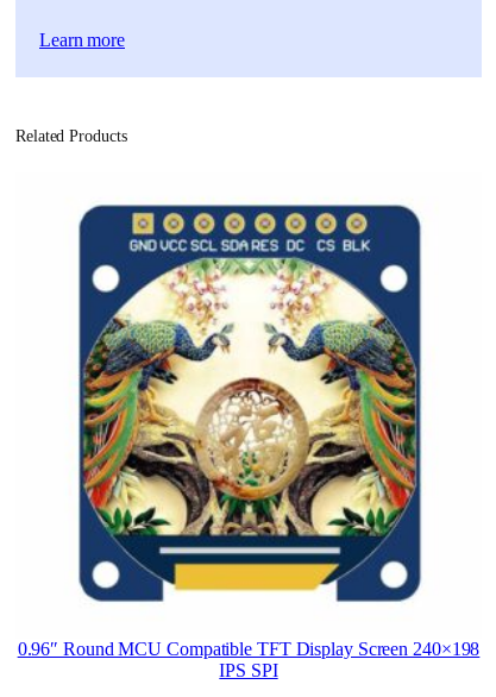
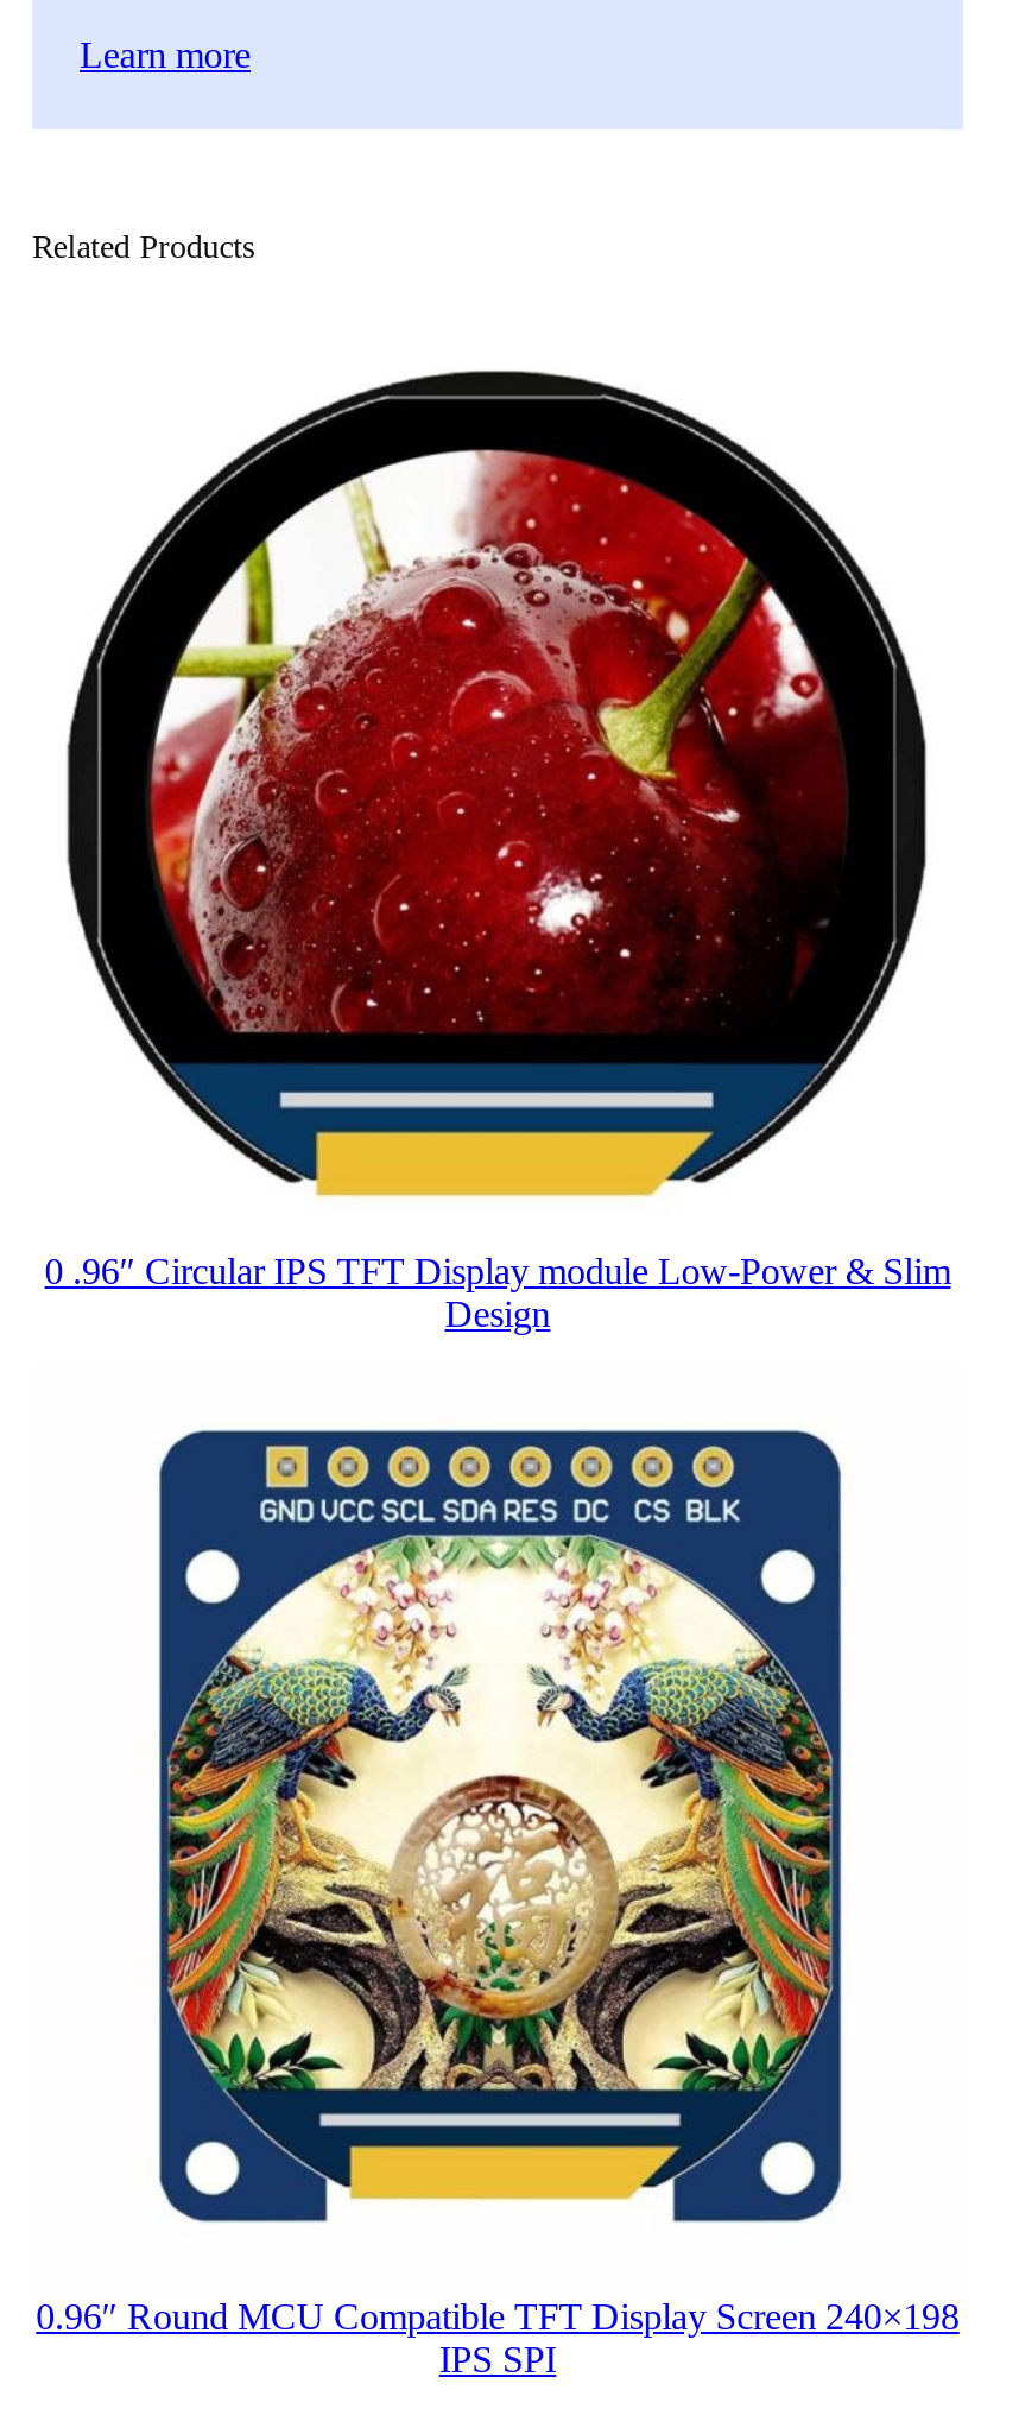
+ [image]
+ 0 .96″ Circular IPS TFT Display module Low-Power & Slim
+ Design
